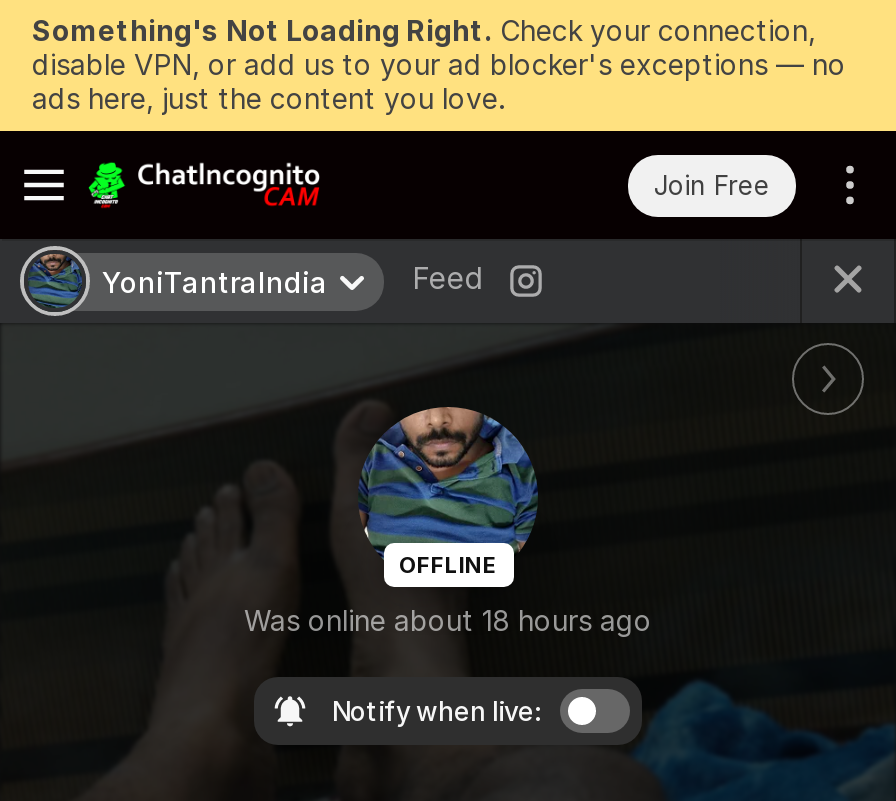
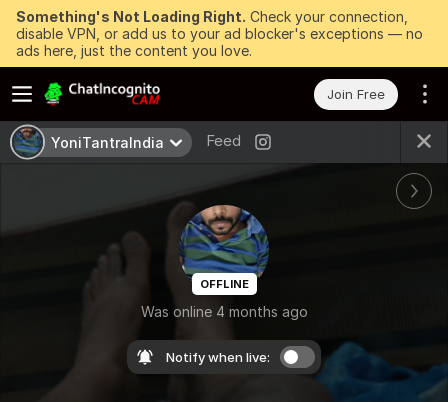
- Was online about 18 hours ago
+ Was online 4 months ago
